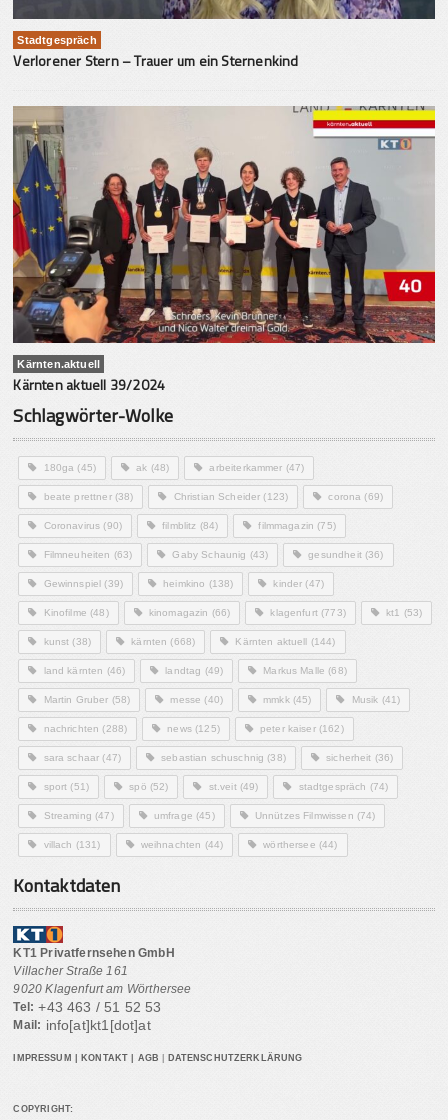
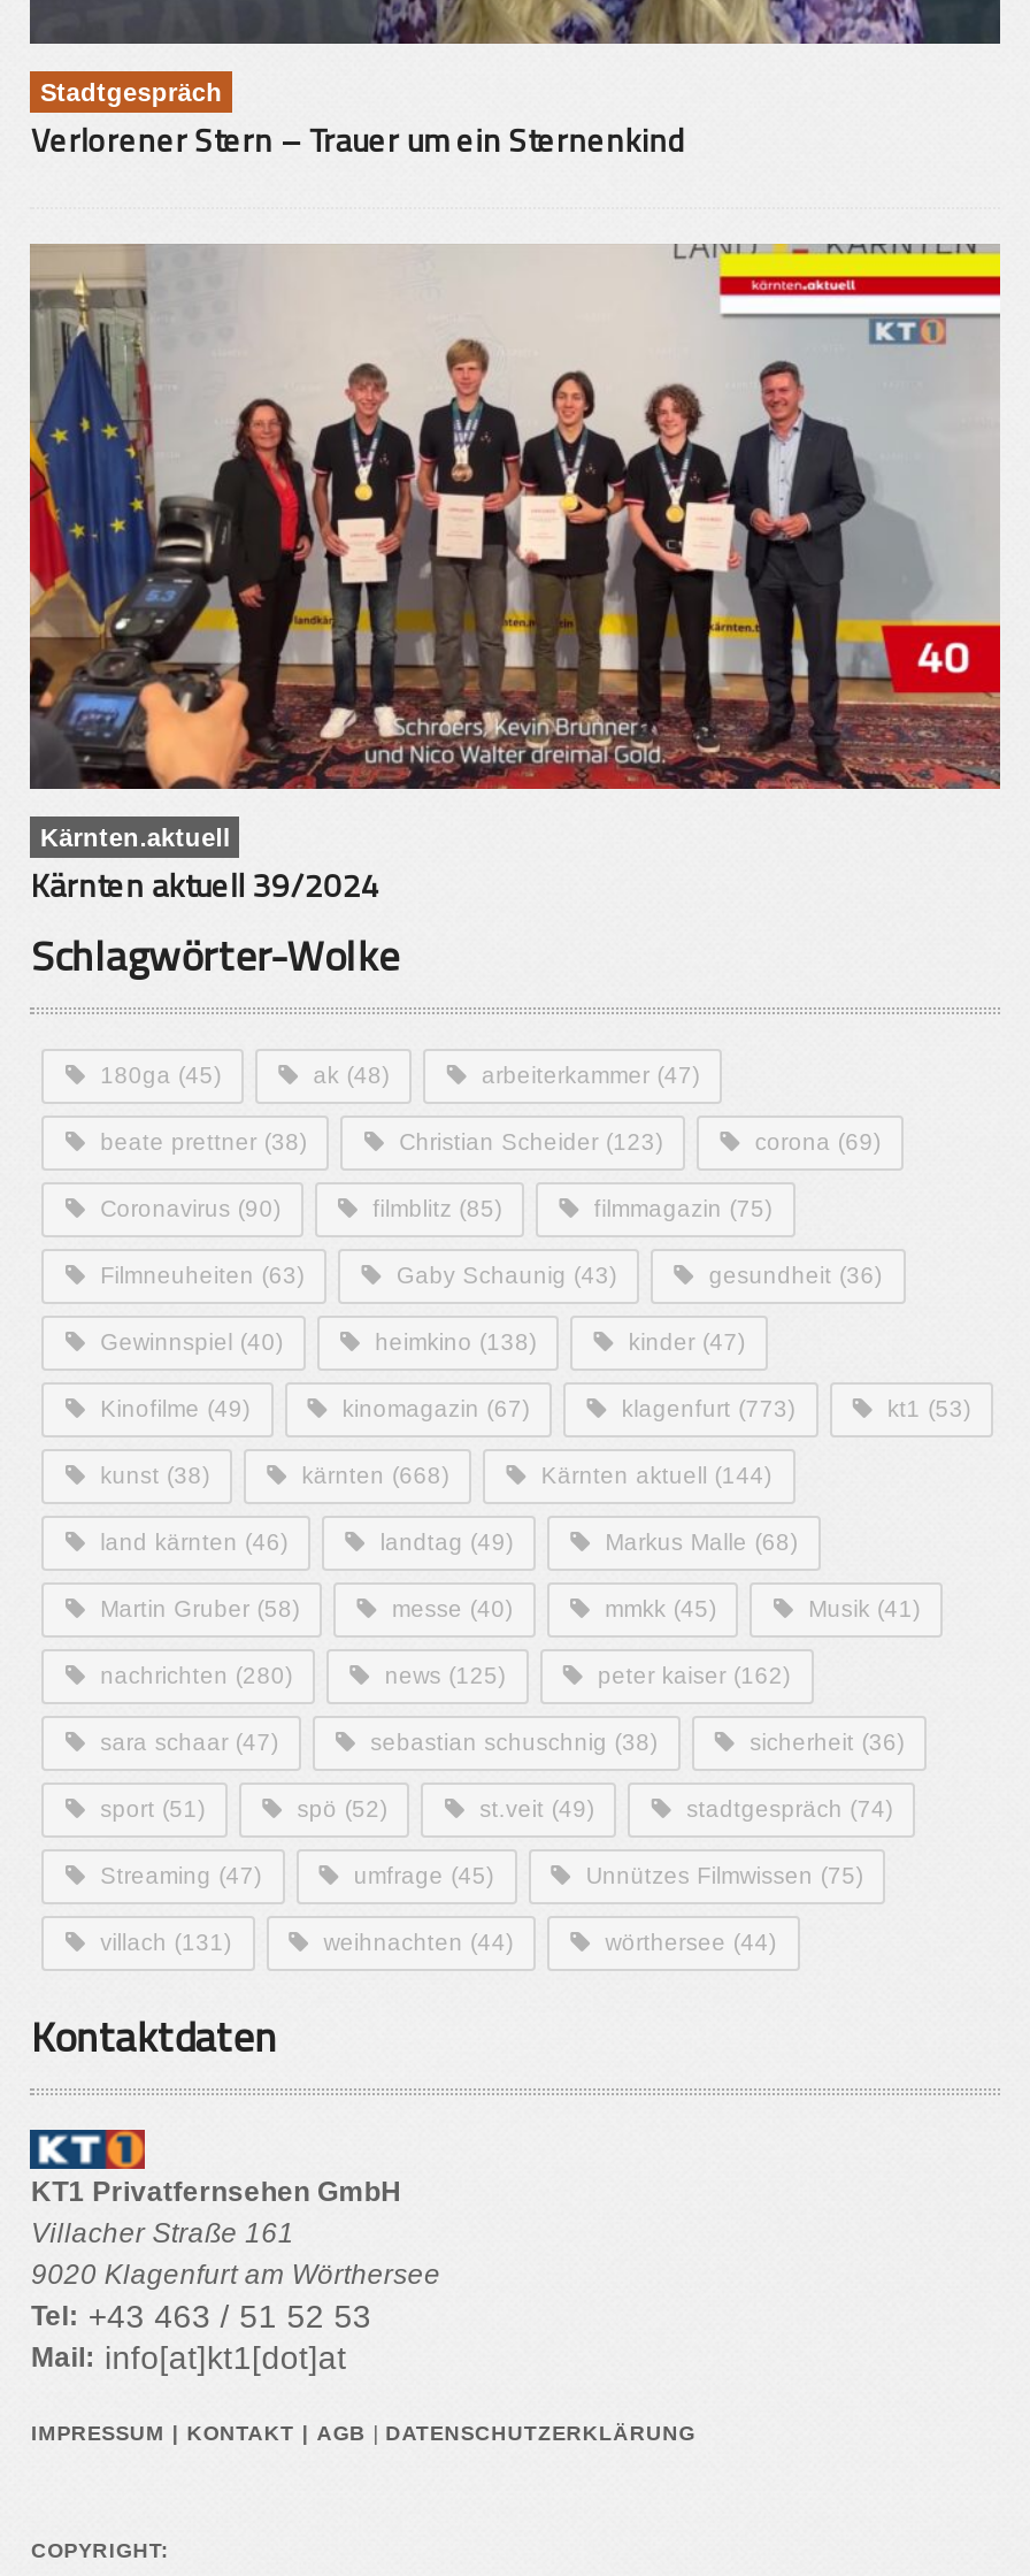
- filmblitz (84)
+ filmblitz (85)

- Gewinnspiel (39)
+ Gewinnspiel (40)

- Kinofilme (48)
+ Kinofilme (49)

- kinomagazin (66)
+ kinomagazin (67)

- nachrichten (288)
+ nachrichten (280)

- Unnützes Filmwissen (74)
+ Unnützes Filmwissen (75)
